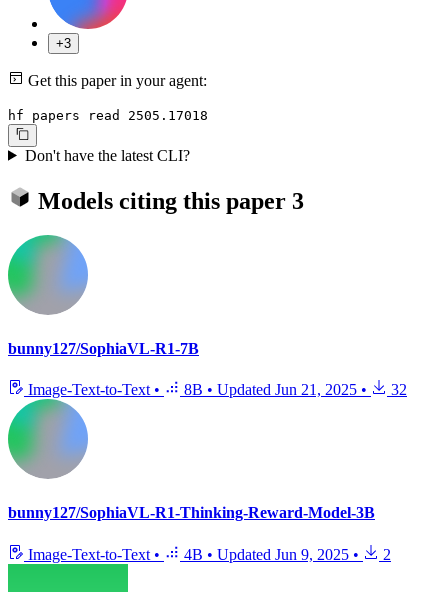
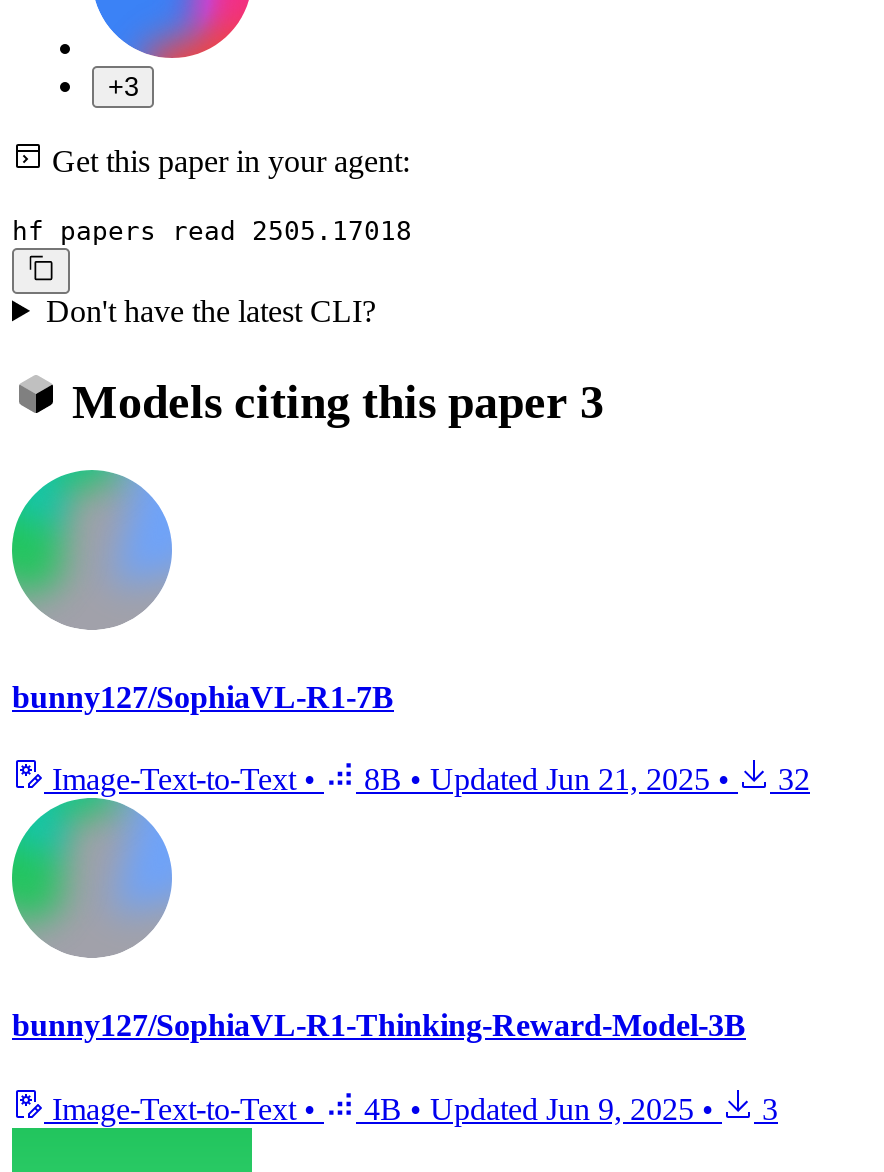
- Image-Text-to-Text • 4B • Updated Jun 9, 2025 • 2
+ Image-Text-to-Text • 4B • Updated Jun 9, 2025 • 3
